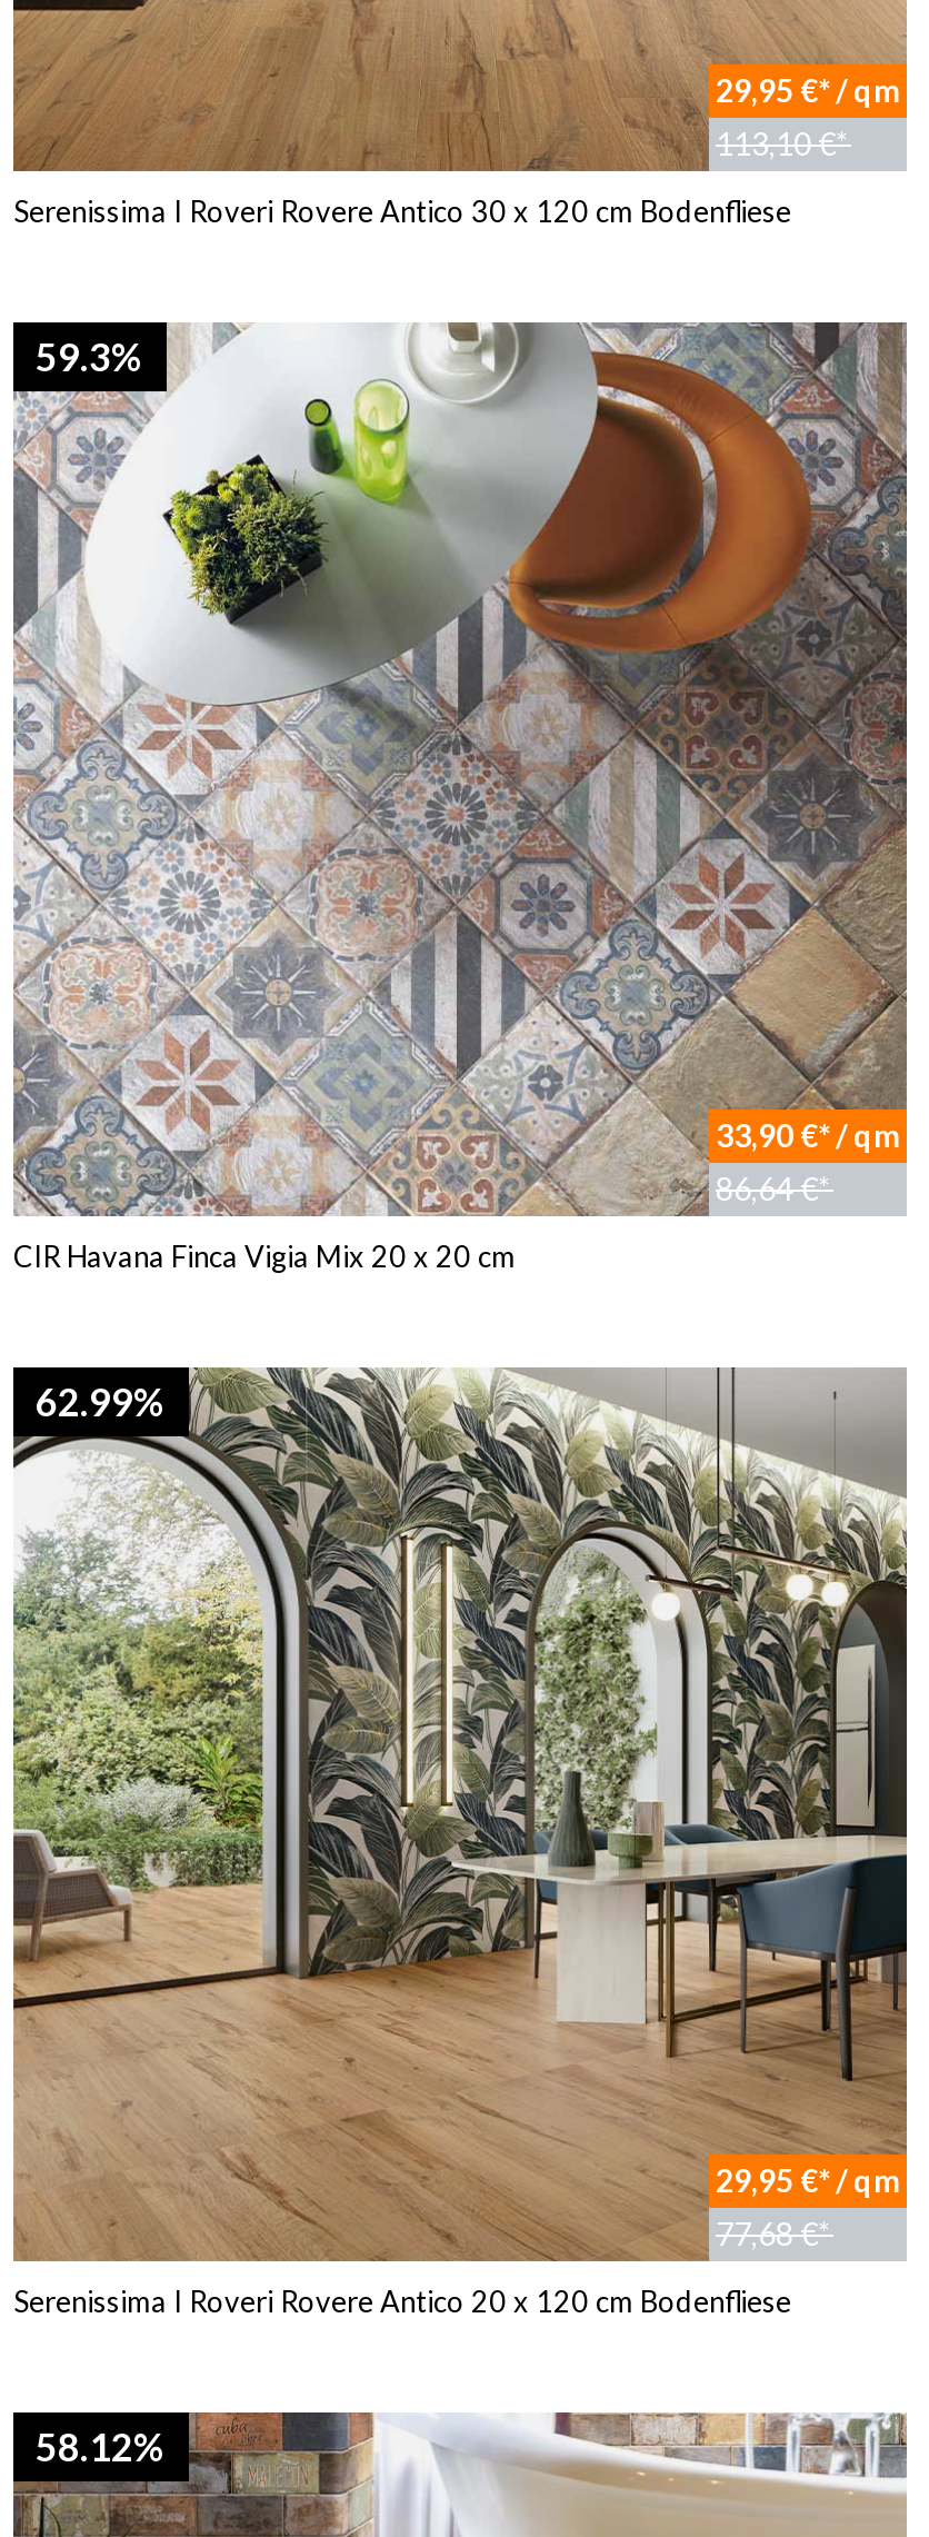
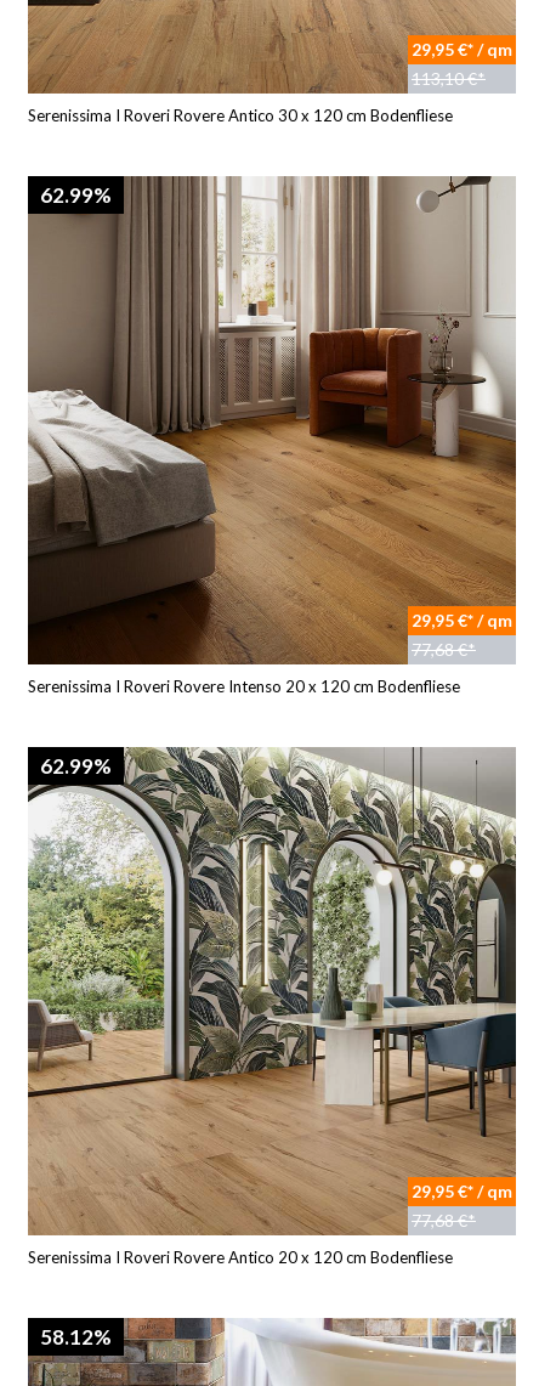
- [image]
- 59.3%
+ [image]
+ 62.99%

- 33,90 €* / qm
- 86,64 €*
+ 29,95 €* / qm
+ 77,68 €*

- CIR Havana Finca Vigia Mix 20 x 20 cm
+ Serenissima I Roveri Rovere Intenso 20 x 120 cm Bodenfliese
